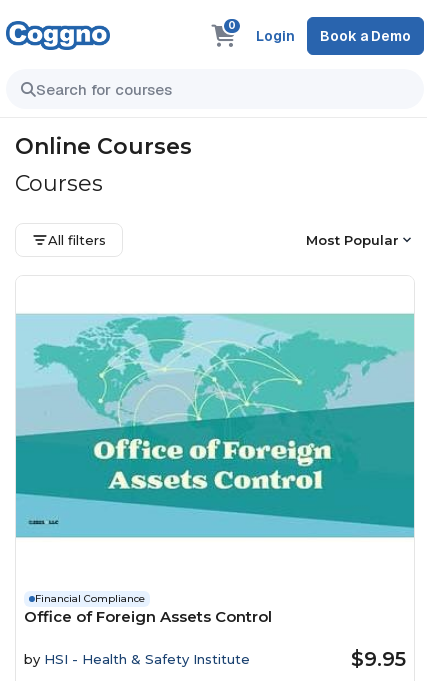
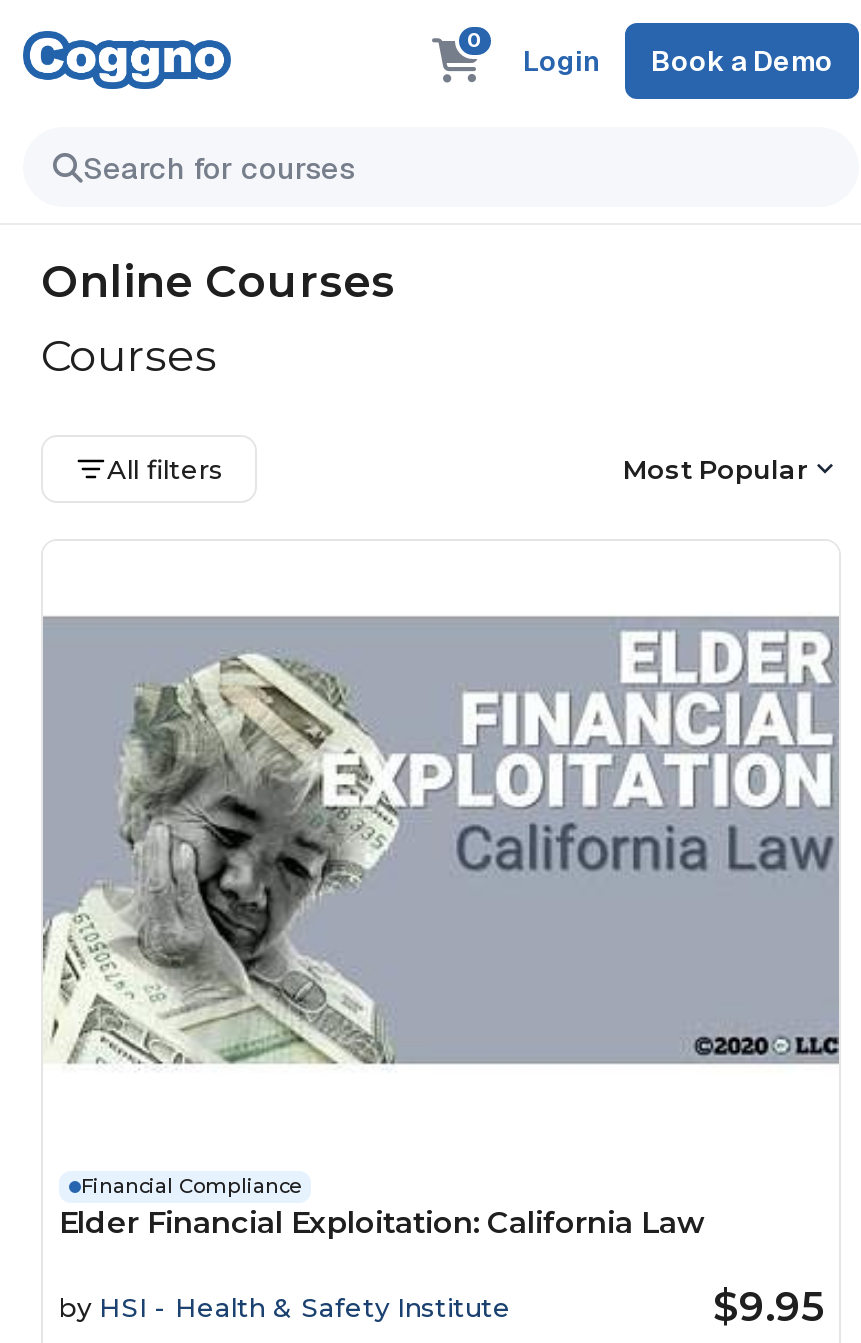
- [image]
+ [image]

- Office of Foreign Assets Control
+ Elder Financial Exploitation: California Law
